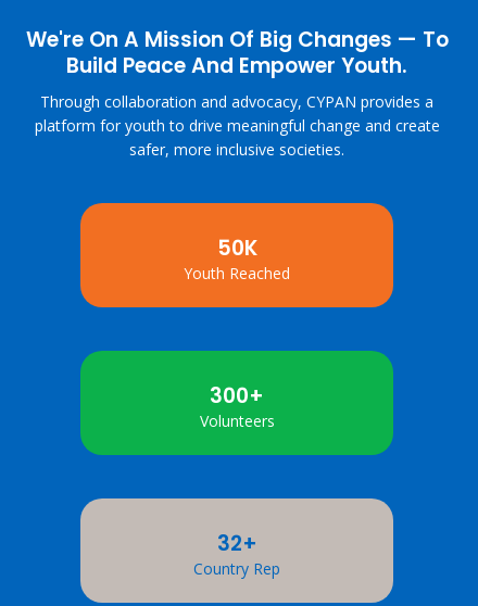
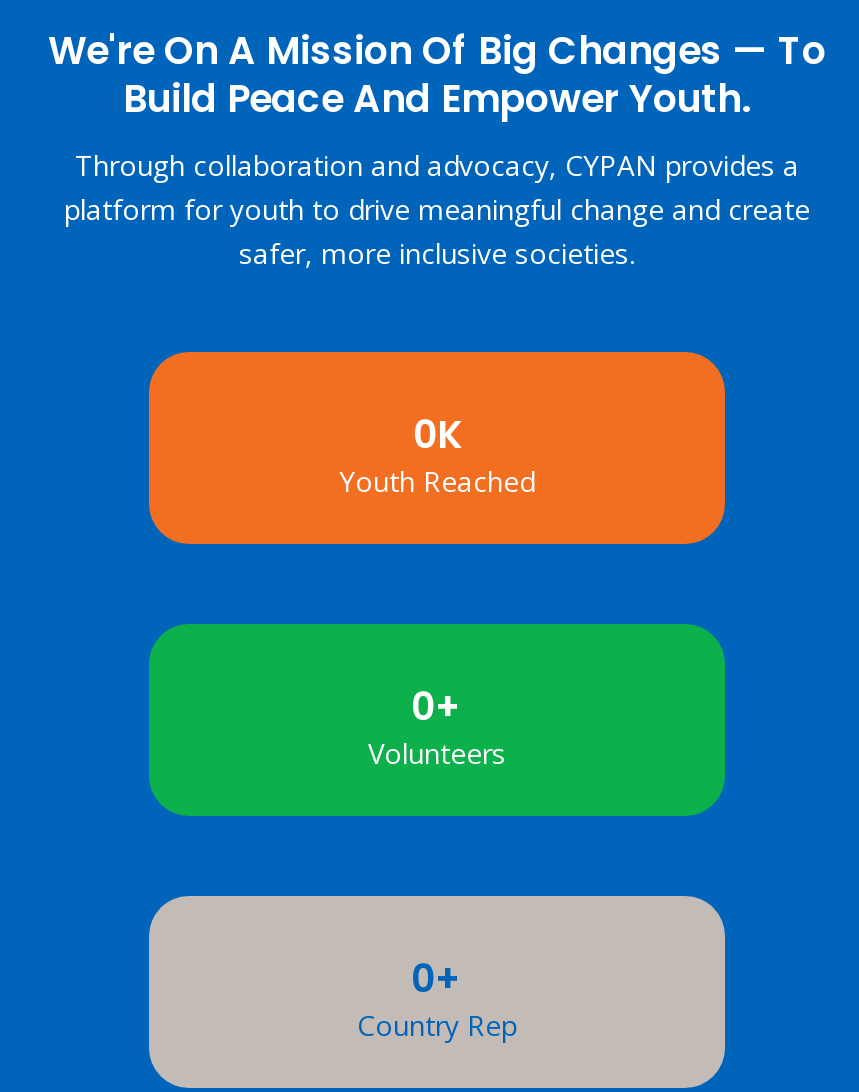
- 50K
+ 0K

- 300+
+ 0+

- 32+
+ 0+
